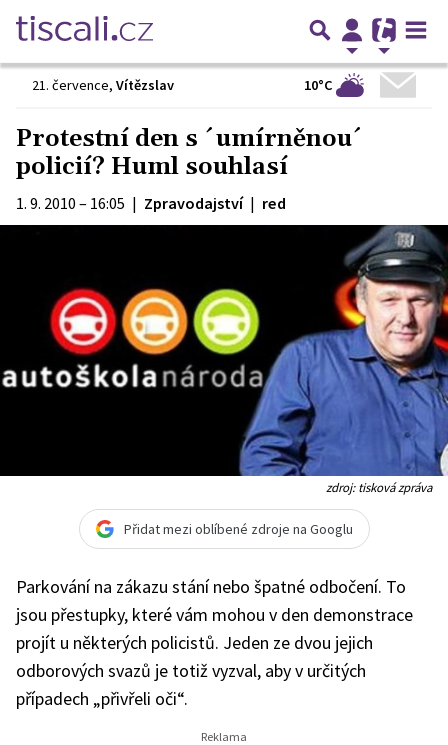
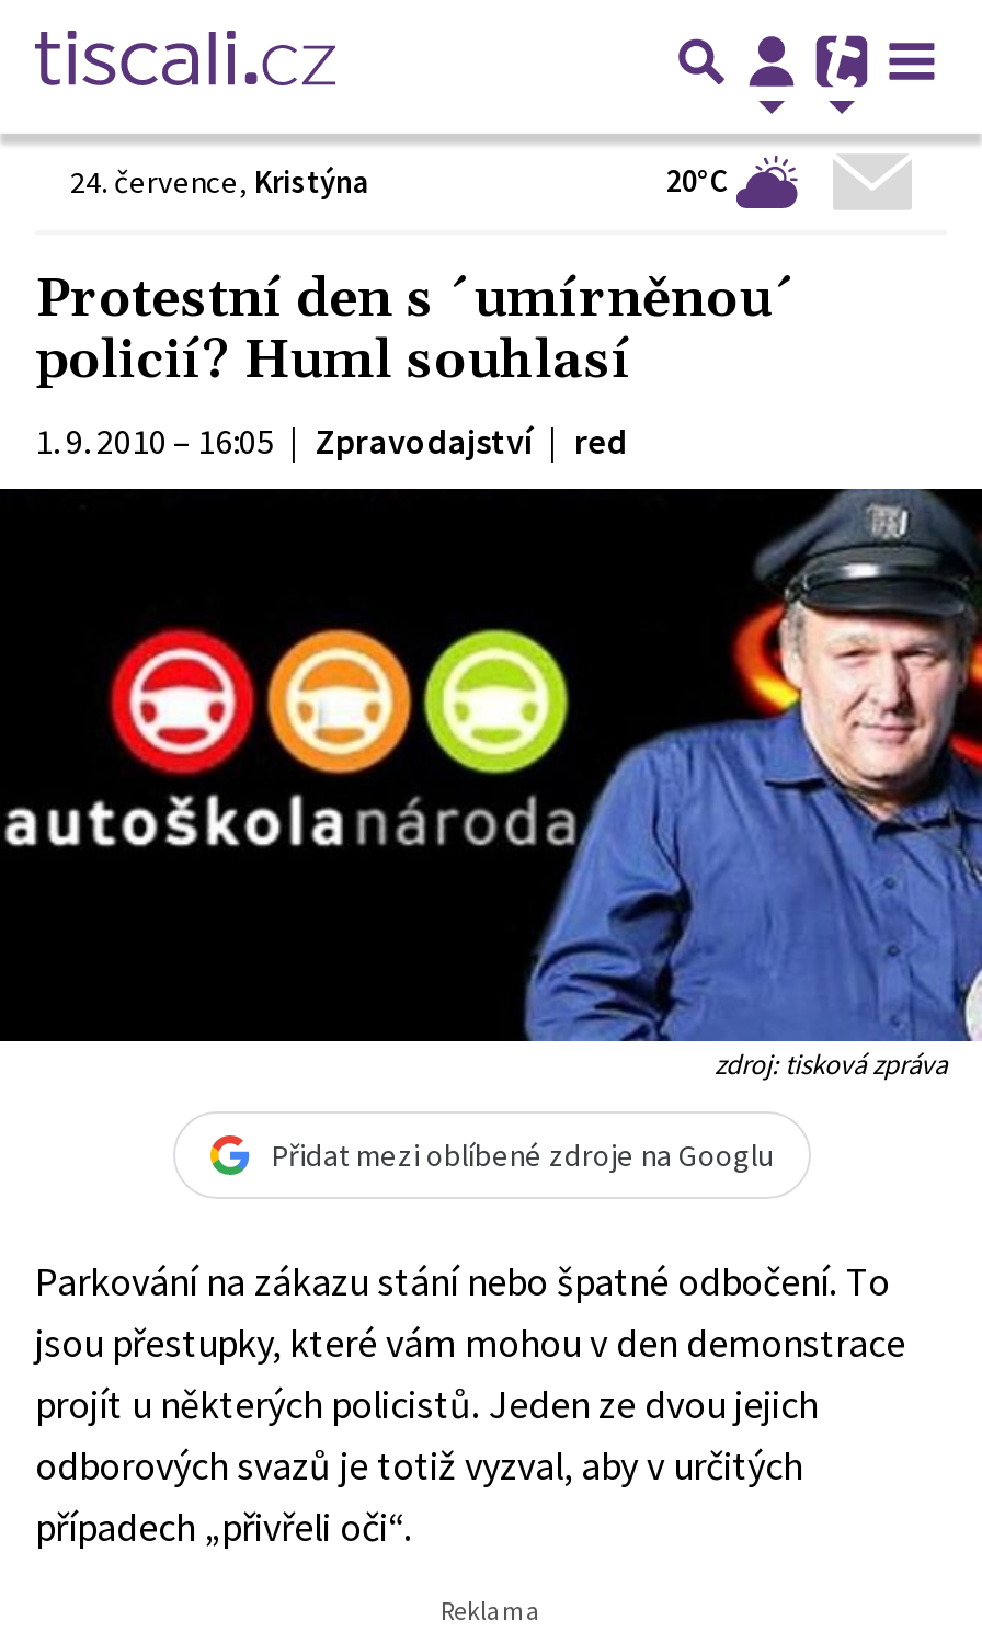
- 21. července, Vítězslav
- 10°C
+ 24. července, Kristýna
+ 20°C
